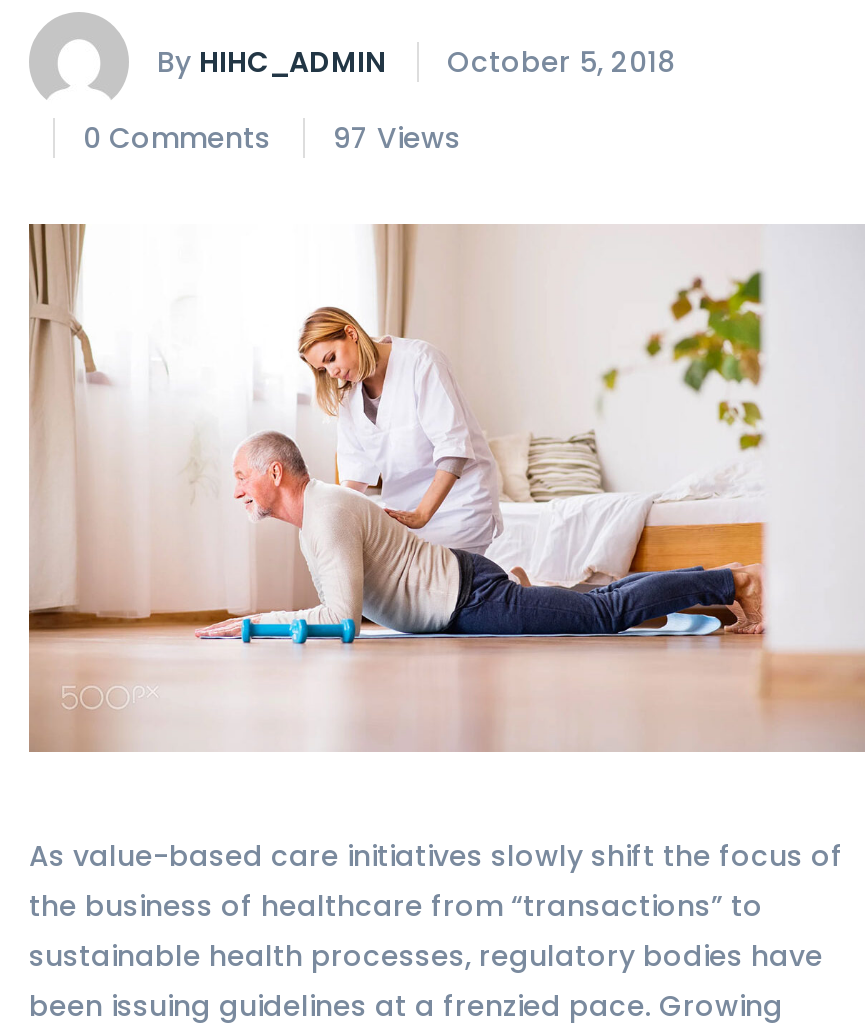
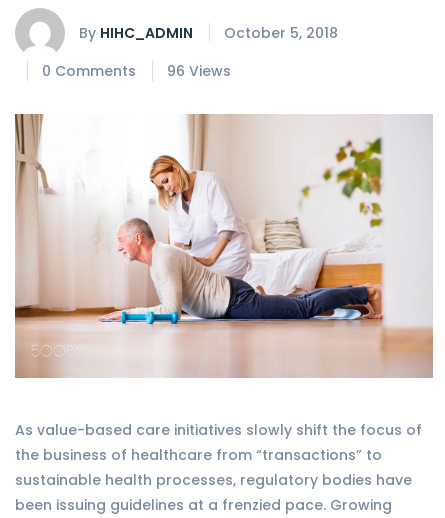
- 0 Comments 97 Views
+ 0 Comments 96 Views
